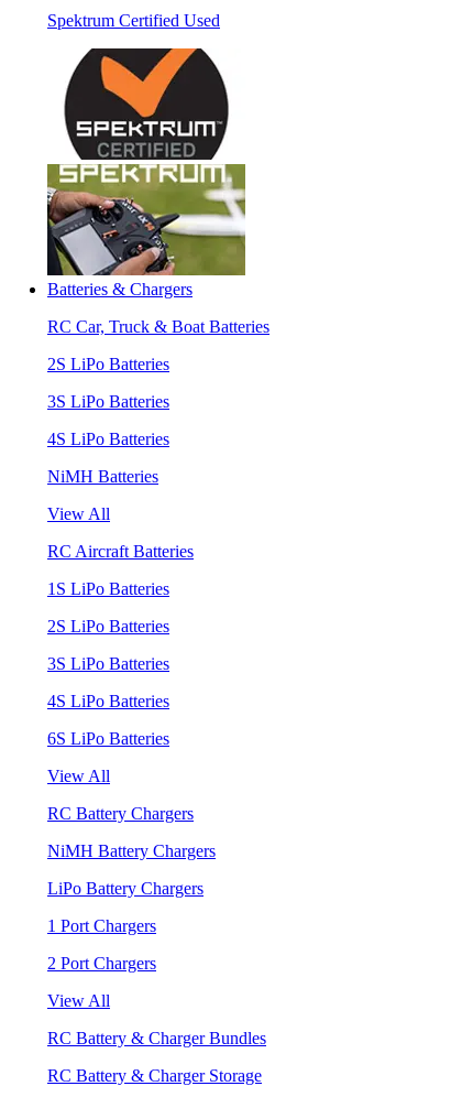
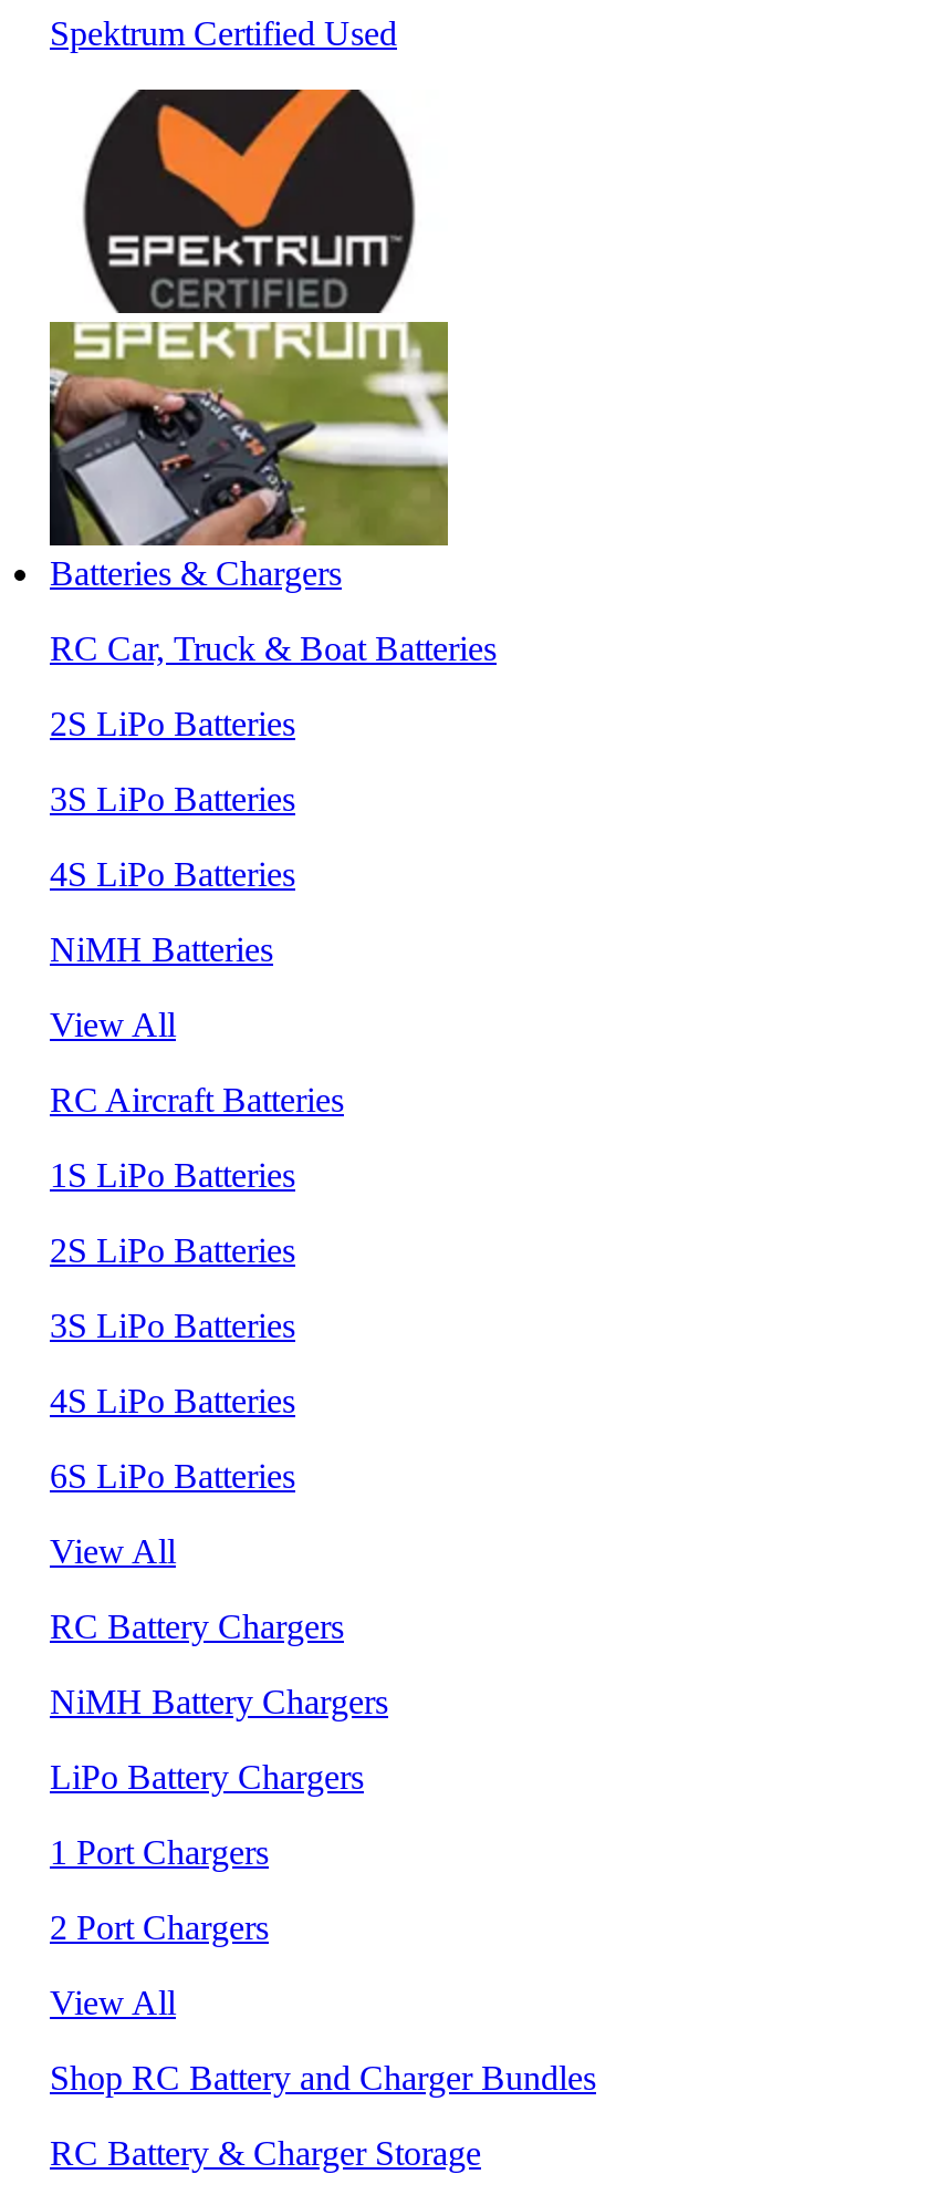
- RC Battery & Charger Bundles
+ Shop RC Battery and Charger Bundles
